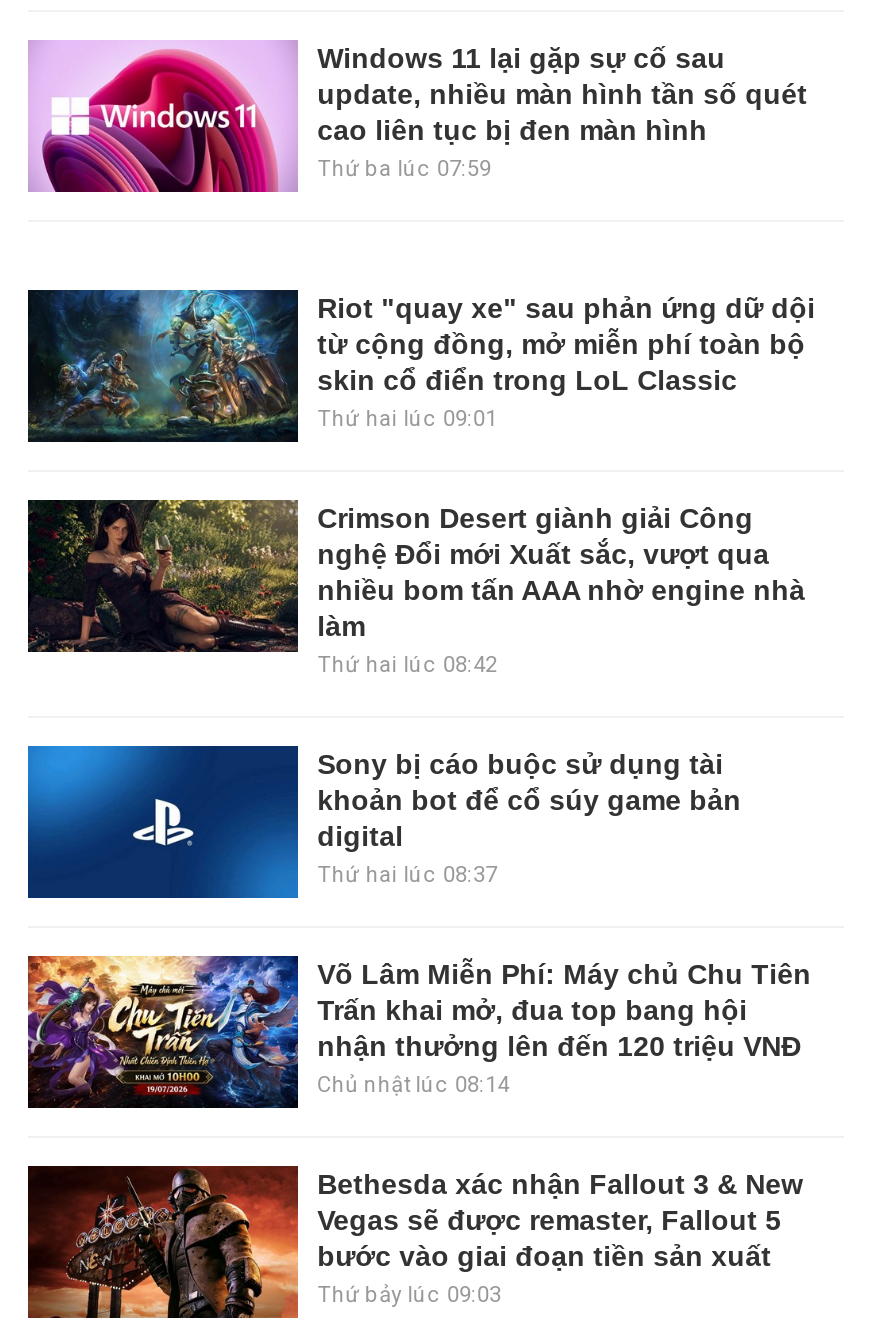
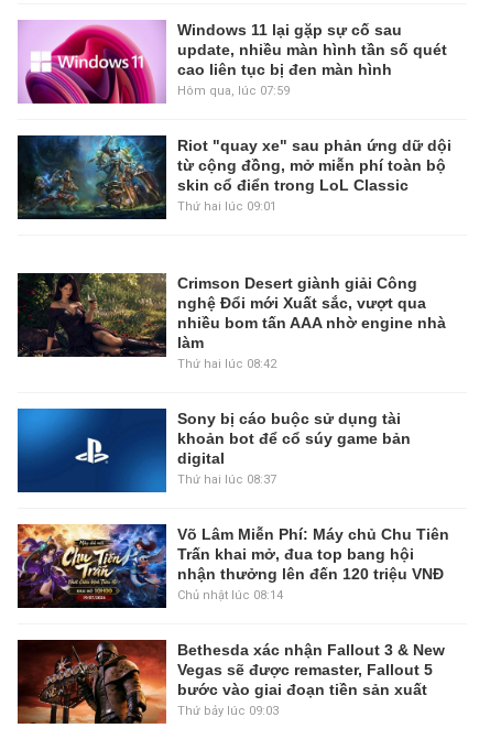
- Thứ ba lúc 07:59
+ Hôm qua, lúc 07:59

moved up: [image] | Riot "quay xe" sau phản ứng dữ dội | từ cộng đồng, mở miễn phí toàn bộ | skin cổ điển trong LoL Classic | Thứ hai lúc 09:01
